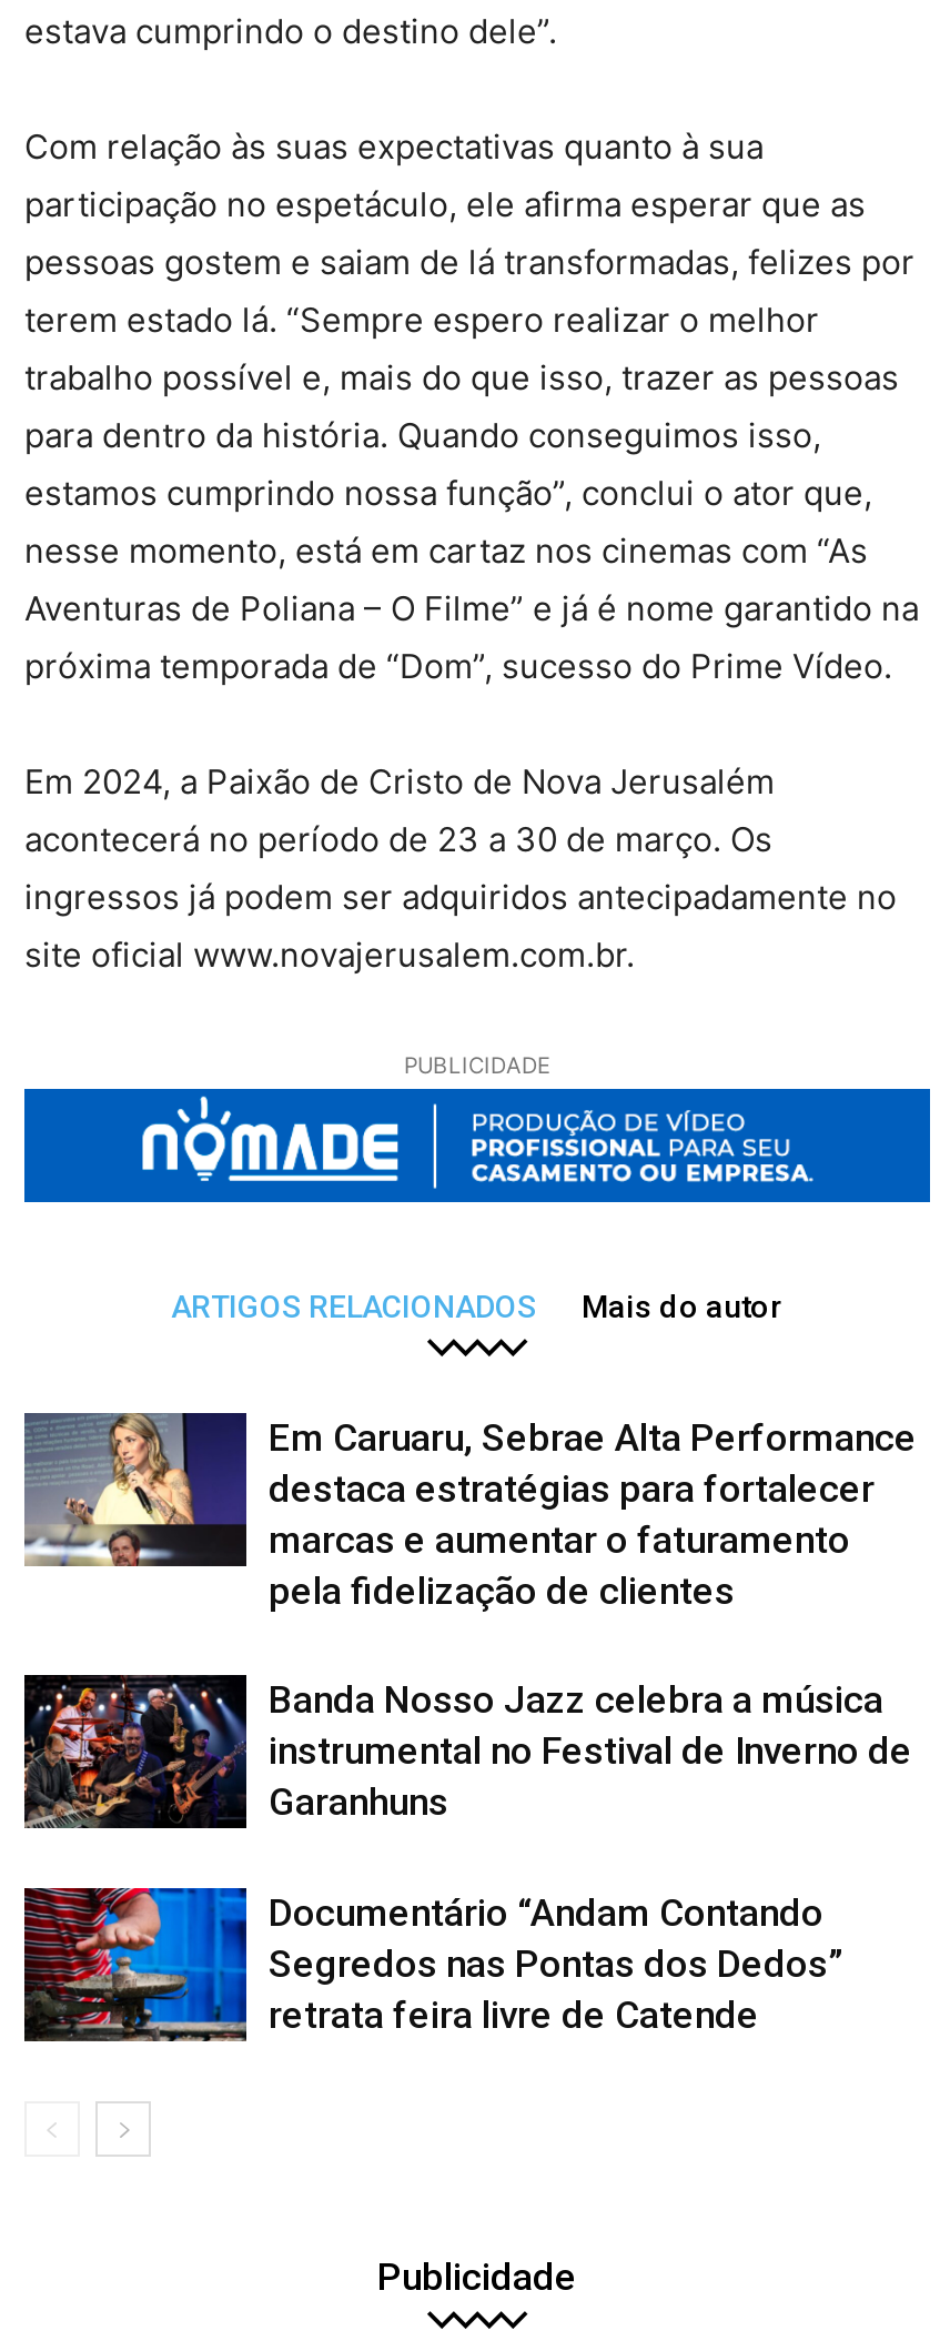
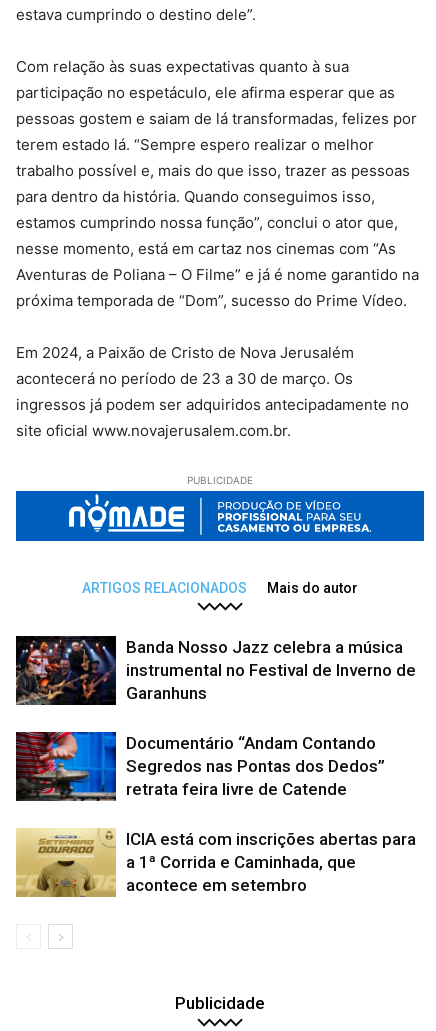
- [image]
- Em Caruaru, Sebrae Alta Performance
- destaca estratégias para fortalecer
- marcas e aumentar o faturamento
- pela fidelização de clientes

moved up: [image] | Banda Nosso Jazz celebra a música | instrumental no Festival de Inverno de | Garanhuns | Documentário “Andam Contando | Segredos nas Pontas dos Dedos” | retrata feira livre de Catende

+ [image]
+ ICIA está com inscrições abertas para
+ a 1ª Corrida e Caminhada, que
+ acontece em setembro
